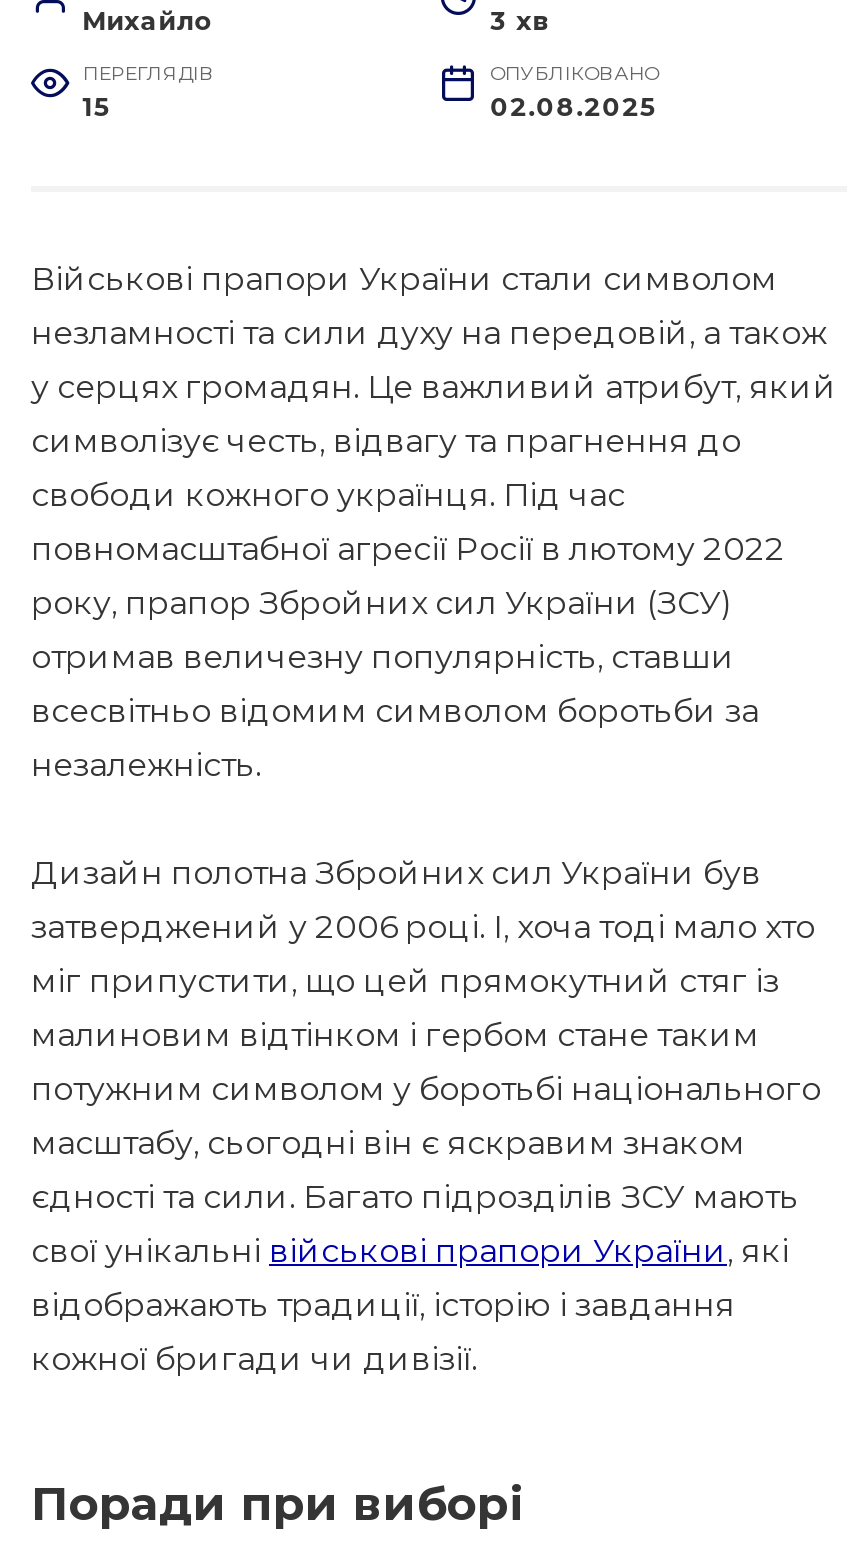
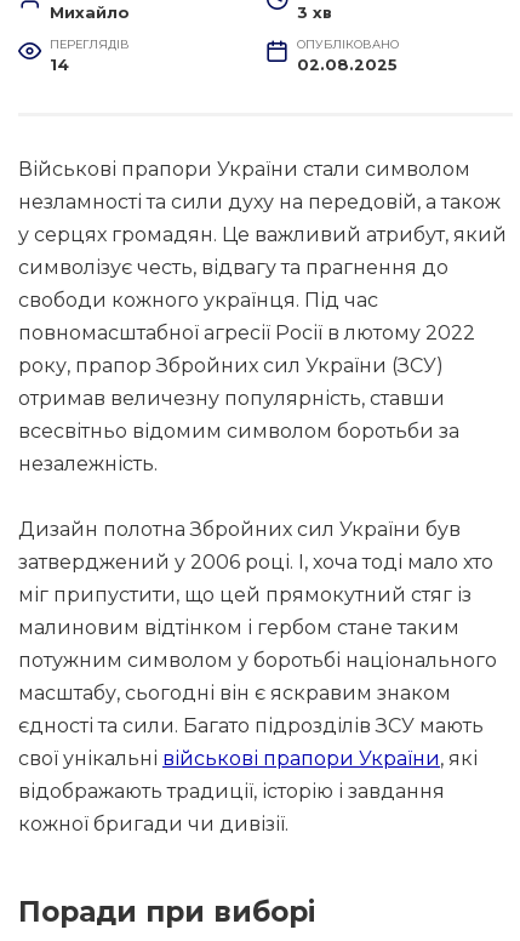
- 15
+ 14
